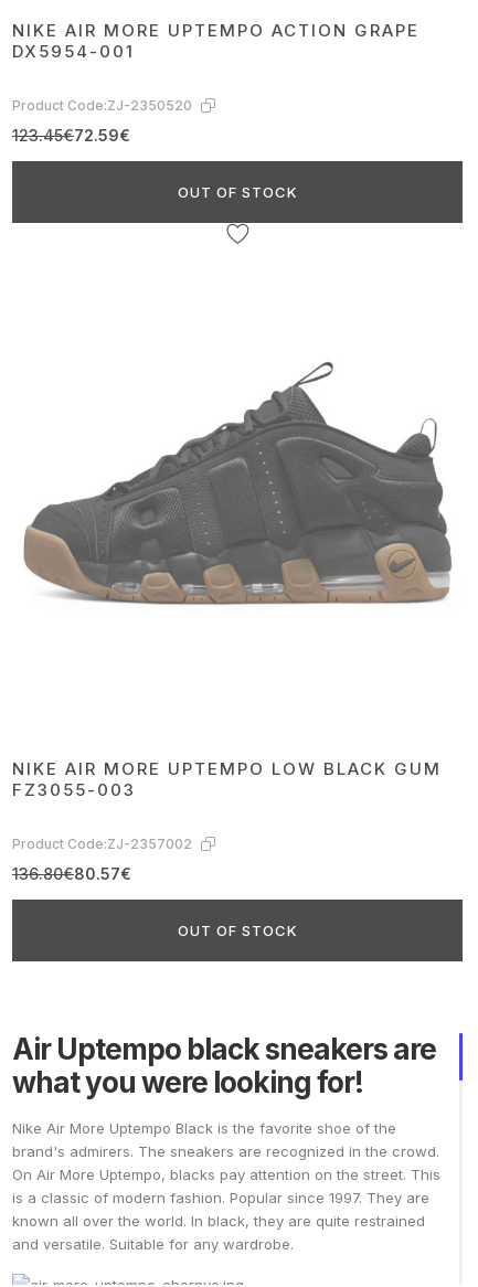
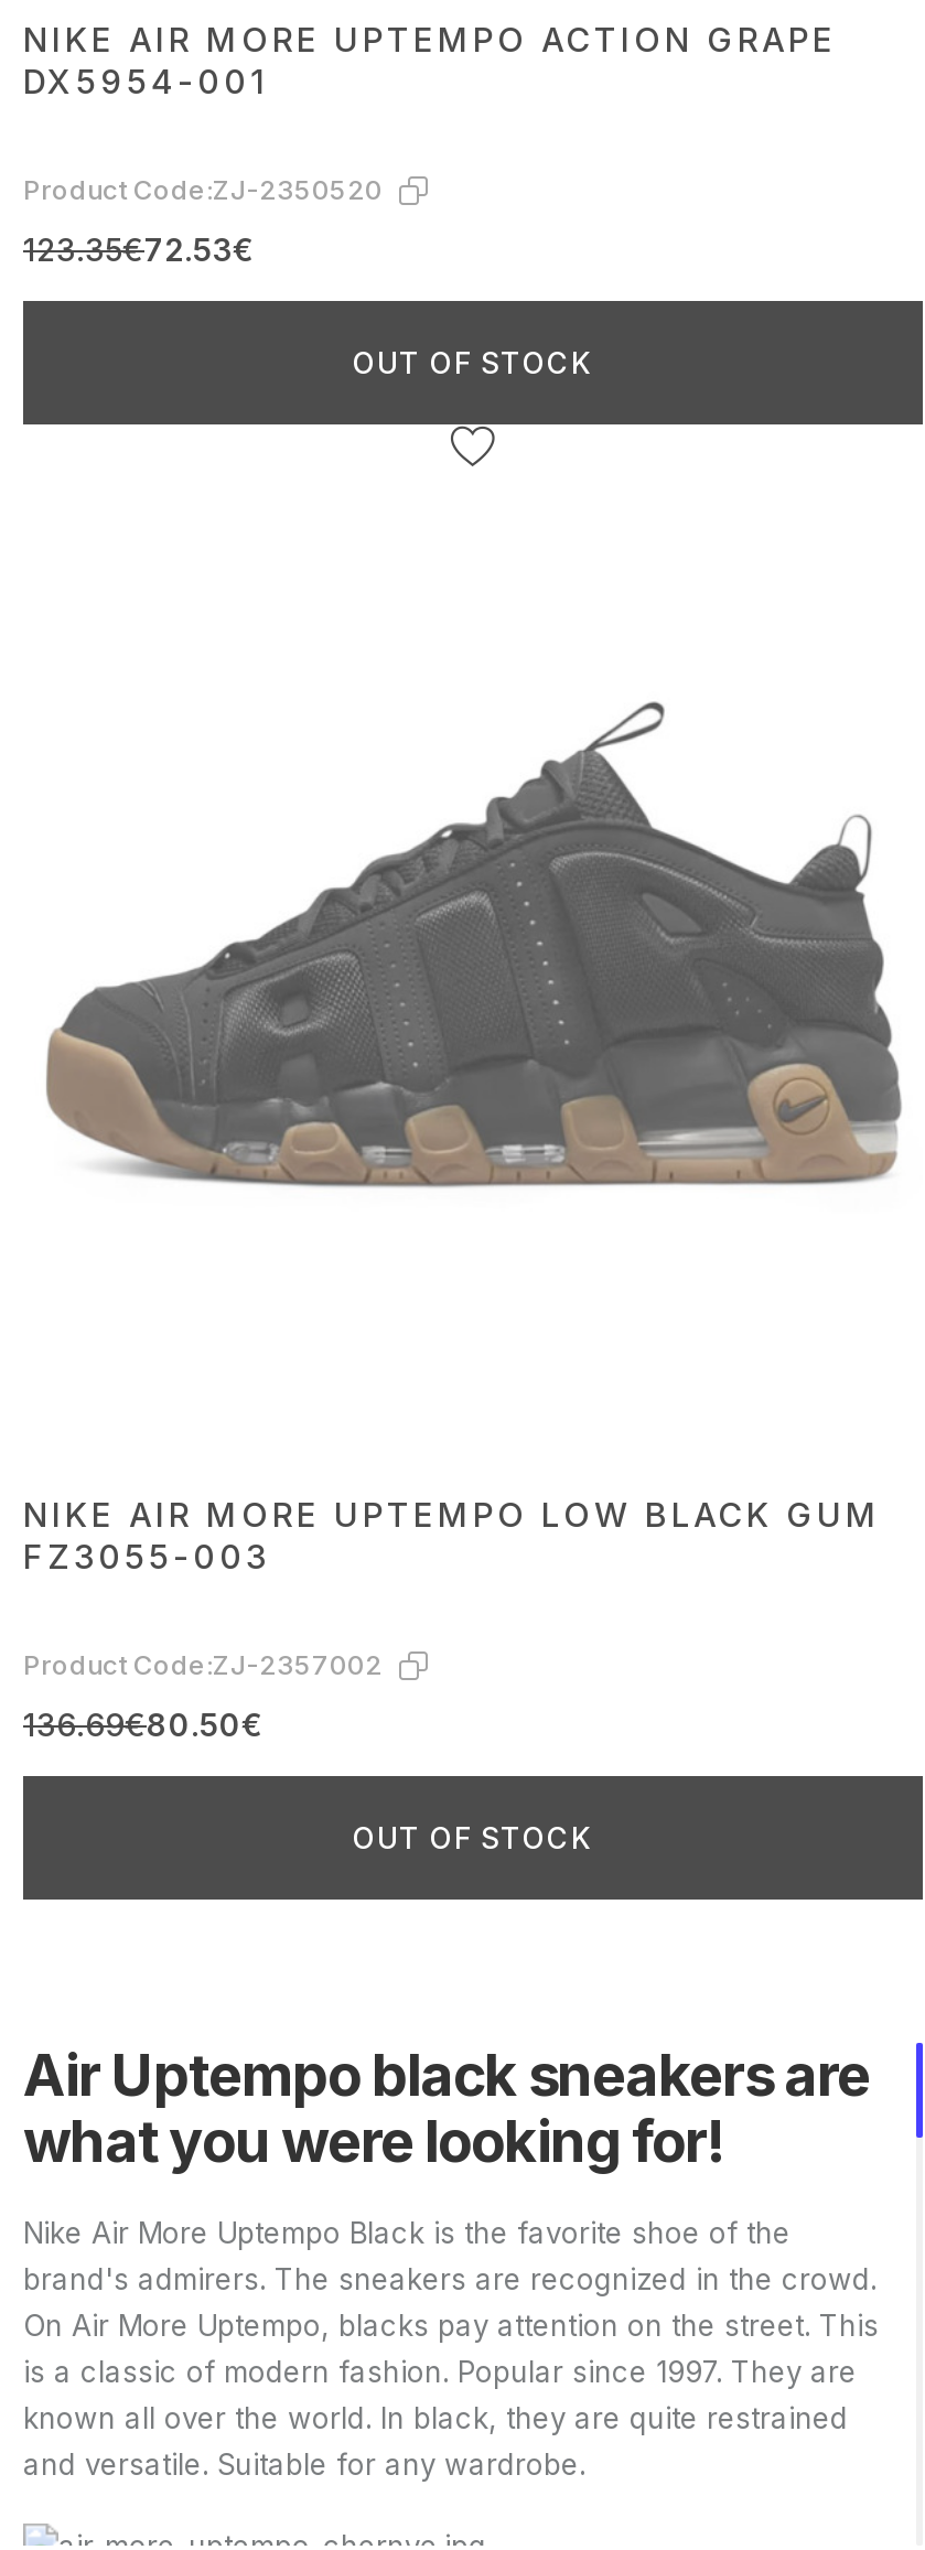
- 123.45€72.59€
+ 123.35€72.53€

- 136.80€80.57€
+ 136.69€80.50€
